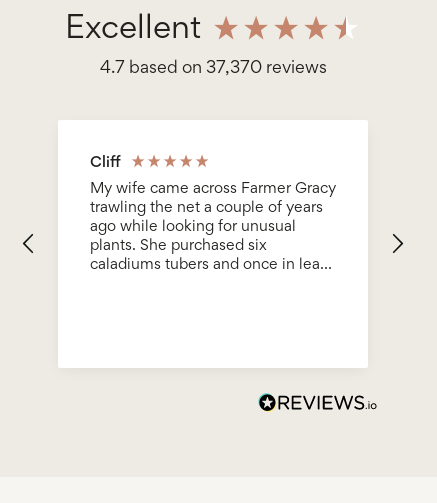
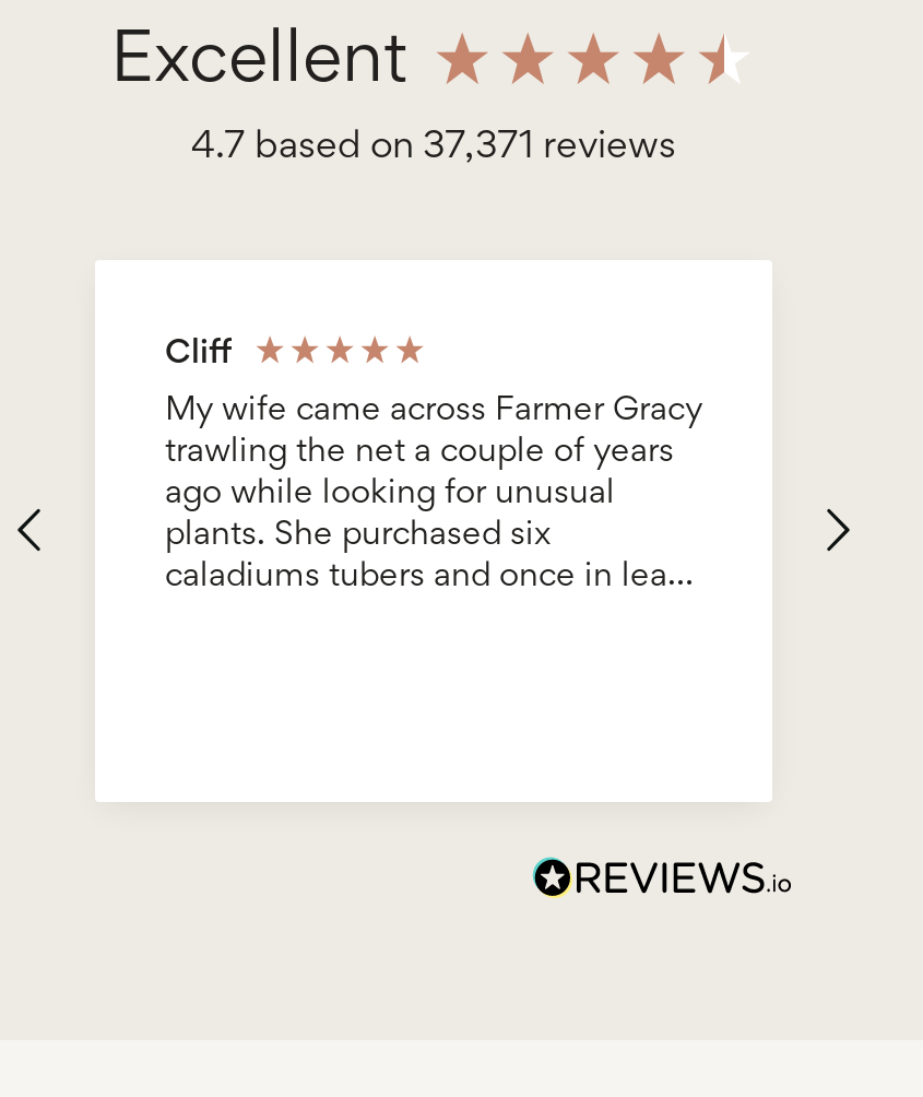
- 4.7 based on 37,370 reviews
+ 4.7 based on 37,371 reviews
